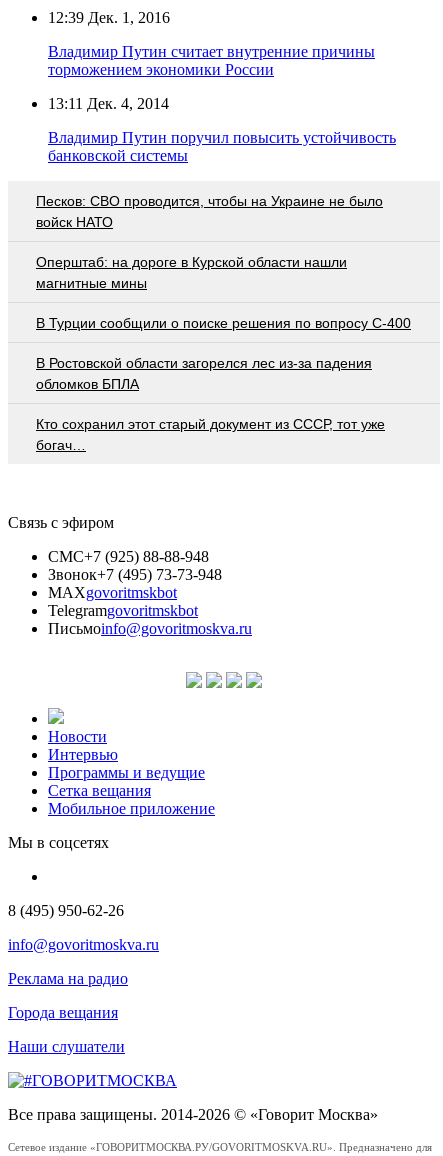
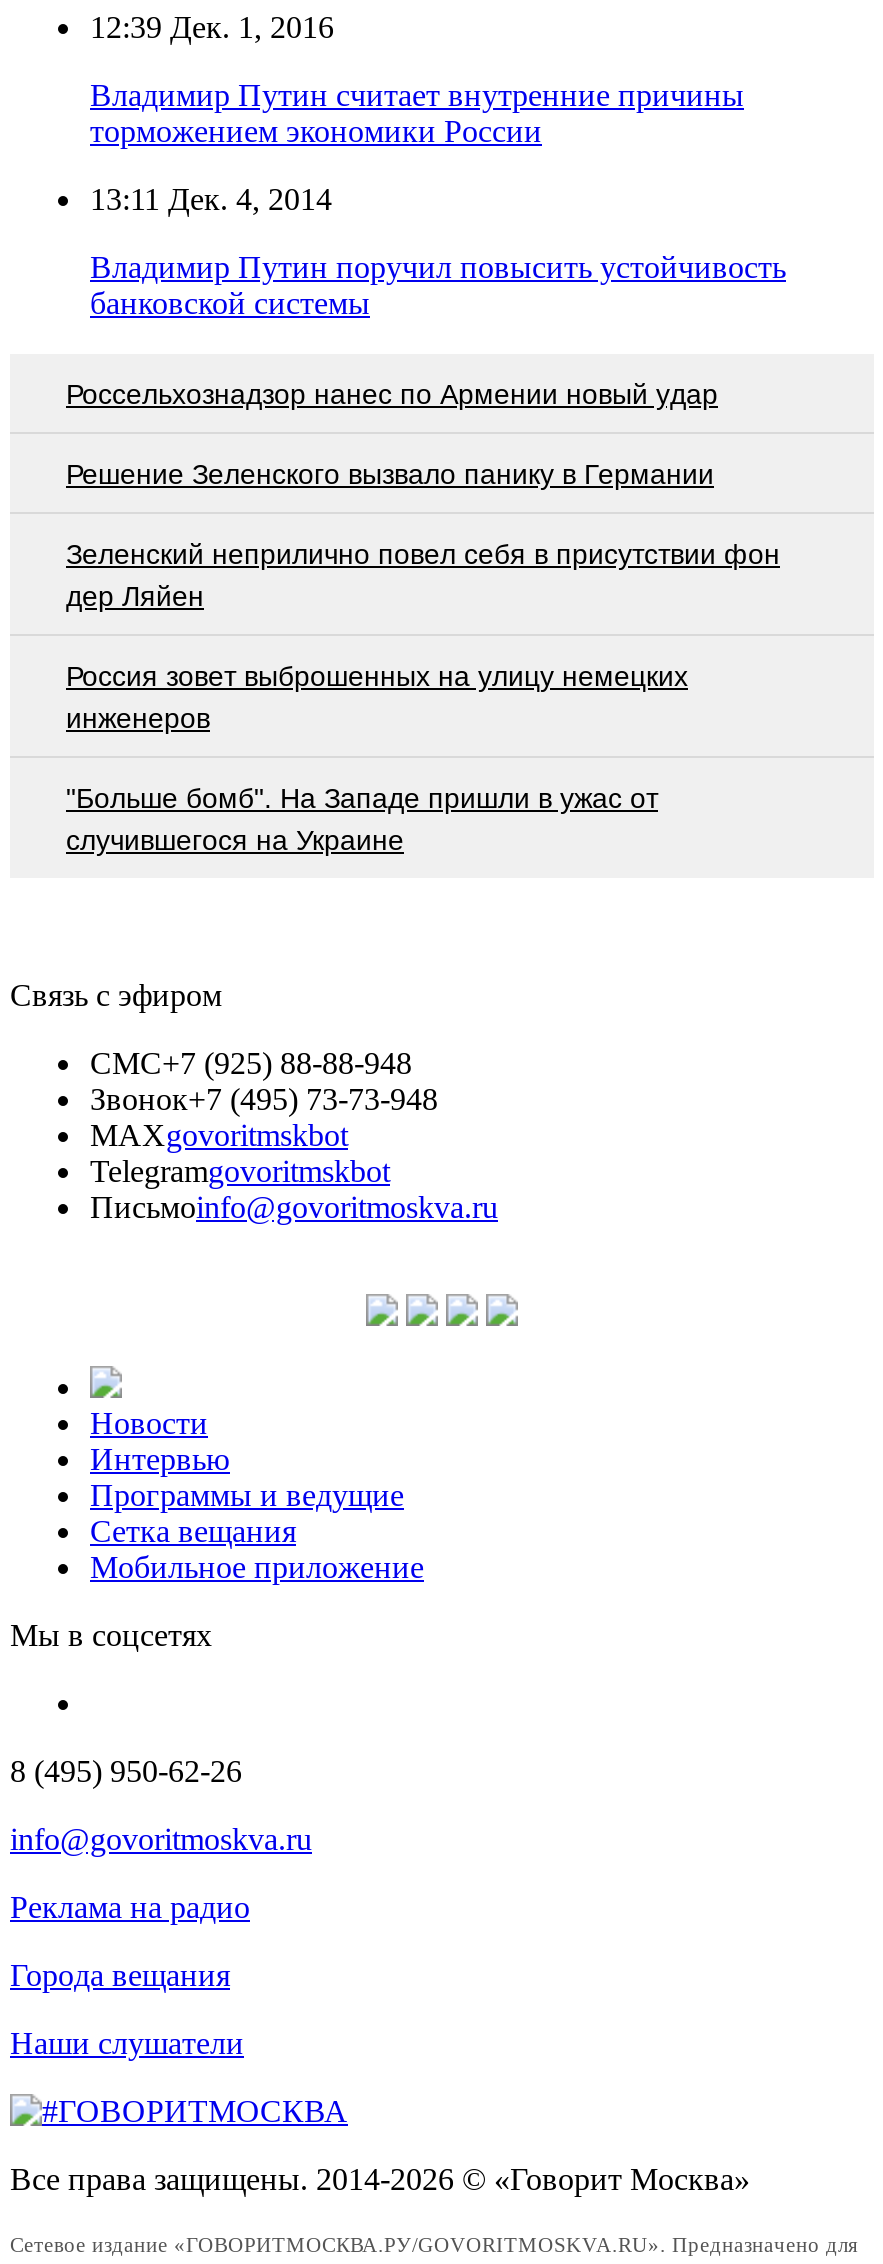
- Песков: СВО проводится, чтобы на Украине не было
- войск НАТО
+ Россельхознадзор нанес по Армении новый удар

- Оперштаб: на дороге в Курской области нашли
- магнитные мины
+ Решение Зеленского вызвало панику в Германии

- В Турции сообщили о поиске решения по вопросу С-400
+ Зеленский неприлично повел cебя в присутствии фон
+ дер Ляйен

- В Ростовской области загорелся лес из-за падения
- обломков БПЛА
+ Россия зовет выброшенных на улицу немецких
+ инженеров

- Кто сохранил этот старый документ из СССР, тот уже
- богач…
+ "Больше бомб". На Западе пришли в ужас от
+ случившегося на Украине
